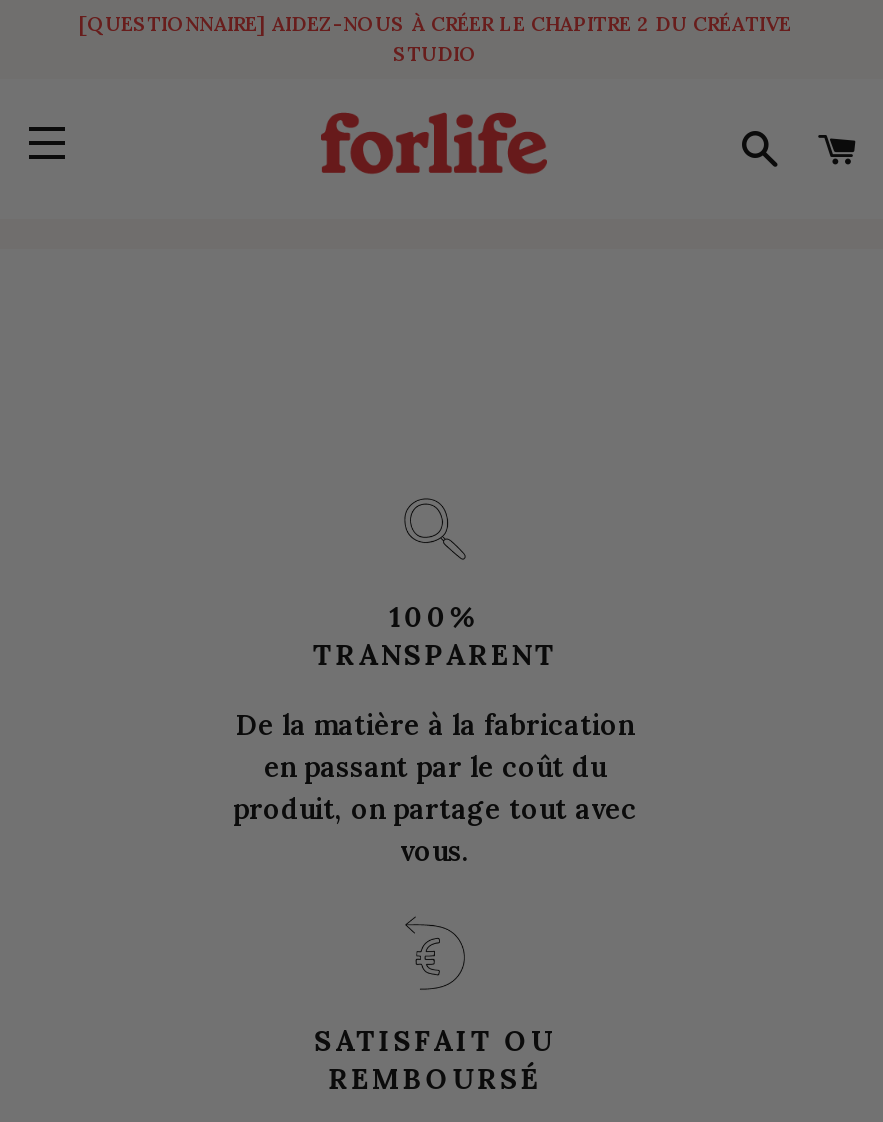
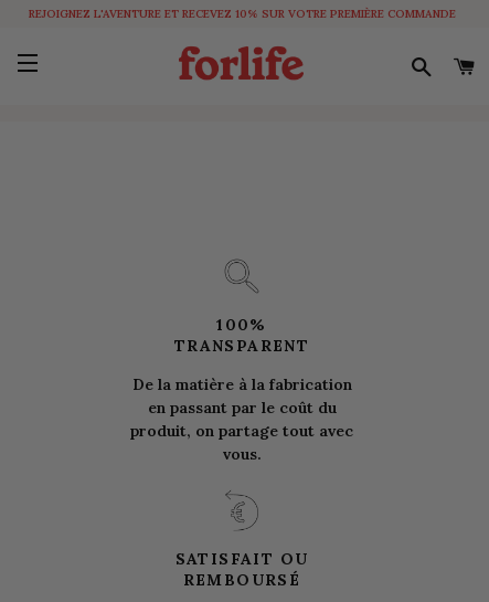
- [QUESTIONNAIRE] AIDEZ-NOUS À CRÉER LE CHAPITRE 2 DU CRÉATIVE
- STUDIO
+ REJOIGNEZ L'AVENTURE ET RECEVEZ 10% SUR VOTRE PREMIÈRE COMMANDE
